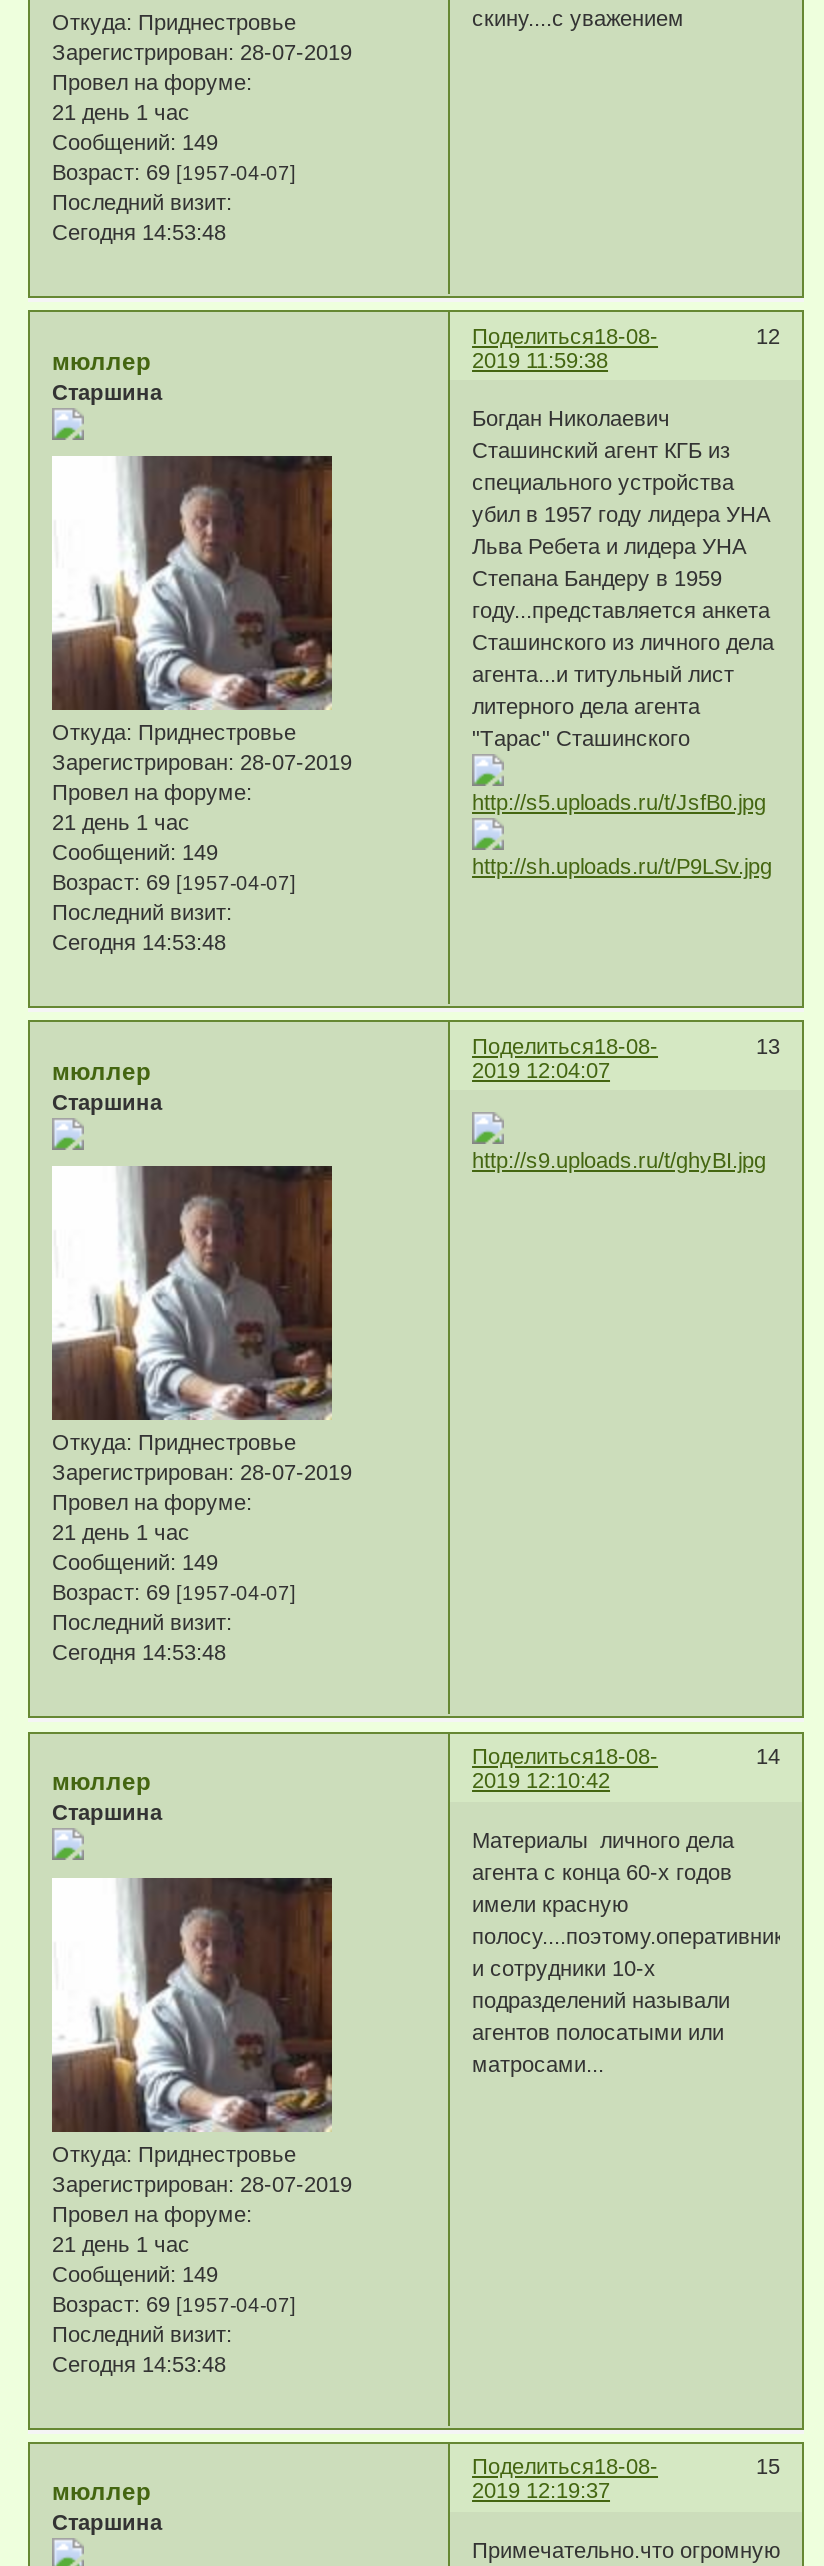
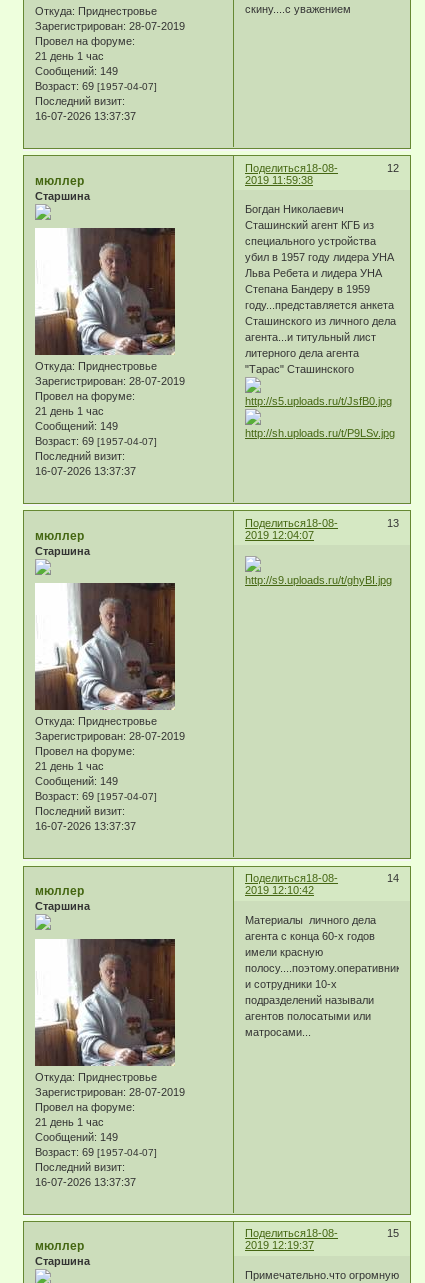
- Сегодня 14:53:48
+ 16-07-2026 13:37:37

- Сегодня 14:53:48
+ 16-07-2026 13:37:37

- Сегодня 14:53:48
+ 16-07-2026 13:37:37

- Сегодня 14:53:48
+ 16-07-2026 13:37:37
